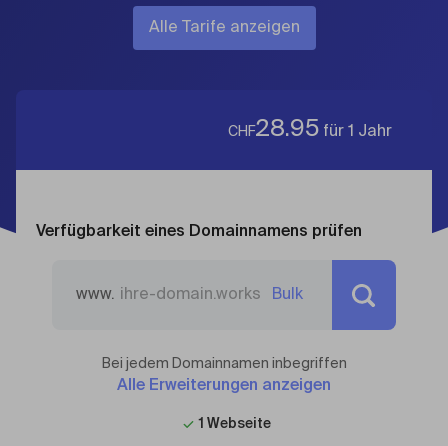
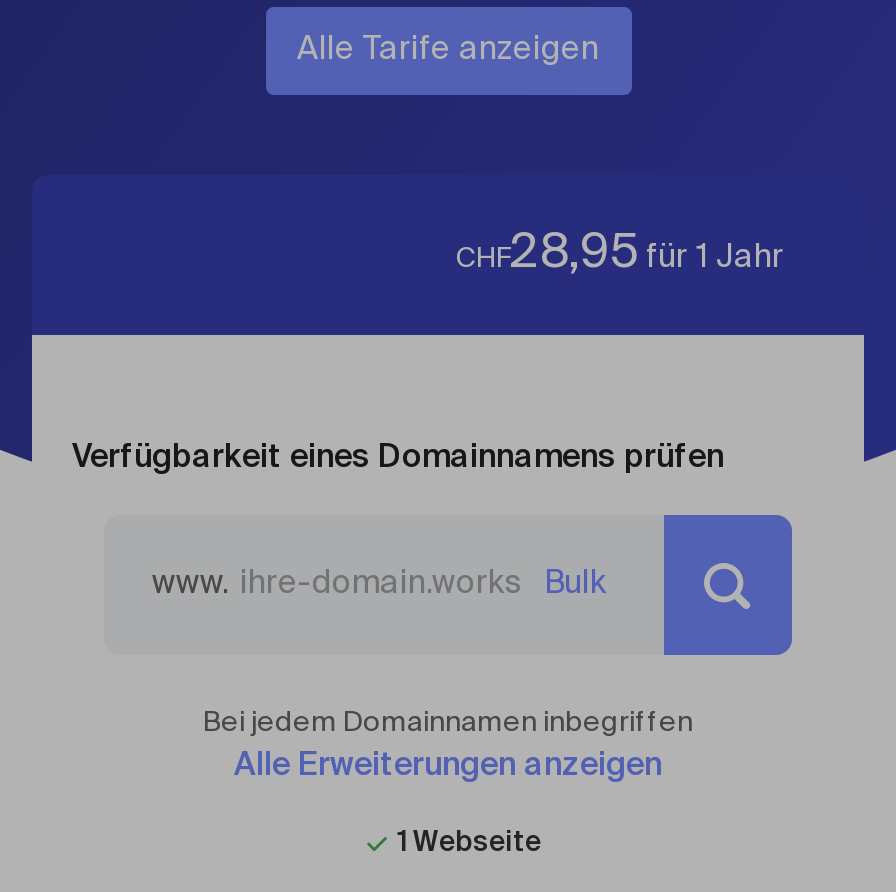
- CHF28.95 für 1 Jahr
+ CHF28,95 für 1 Jahr
